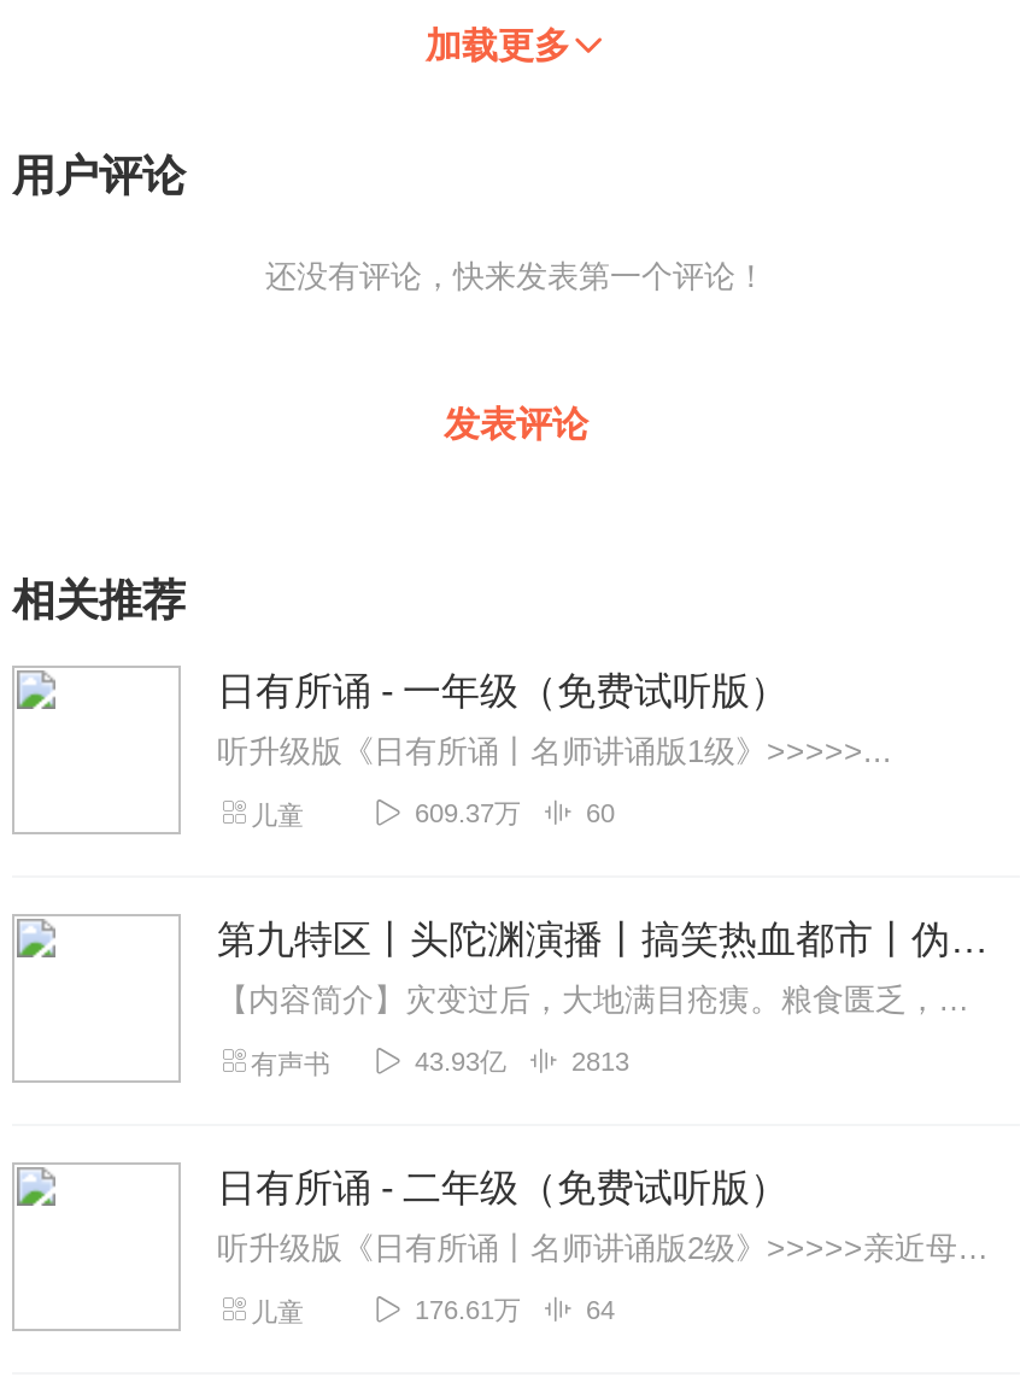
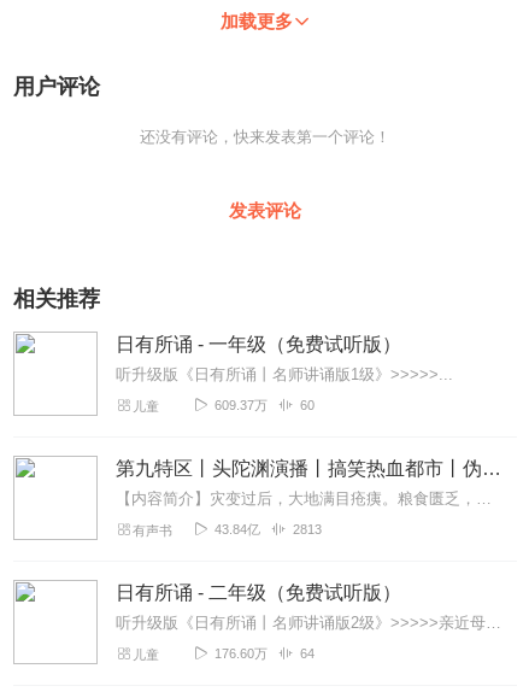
- 43.93亿
+ 43.84亿

- 176.61万
+ 176.60万
